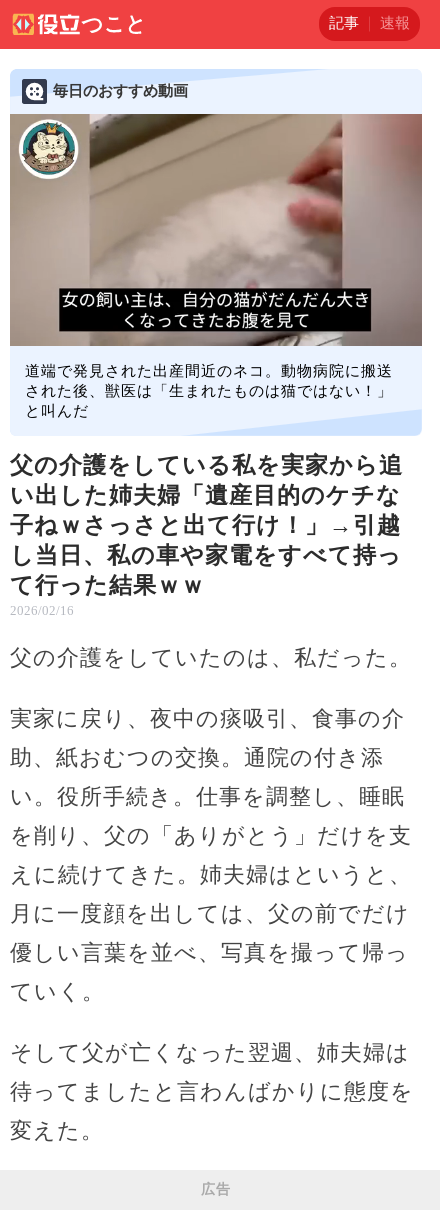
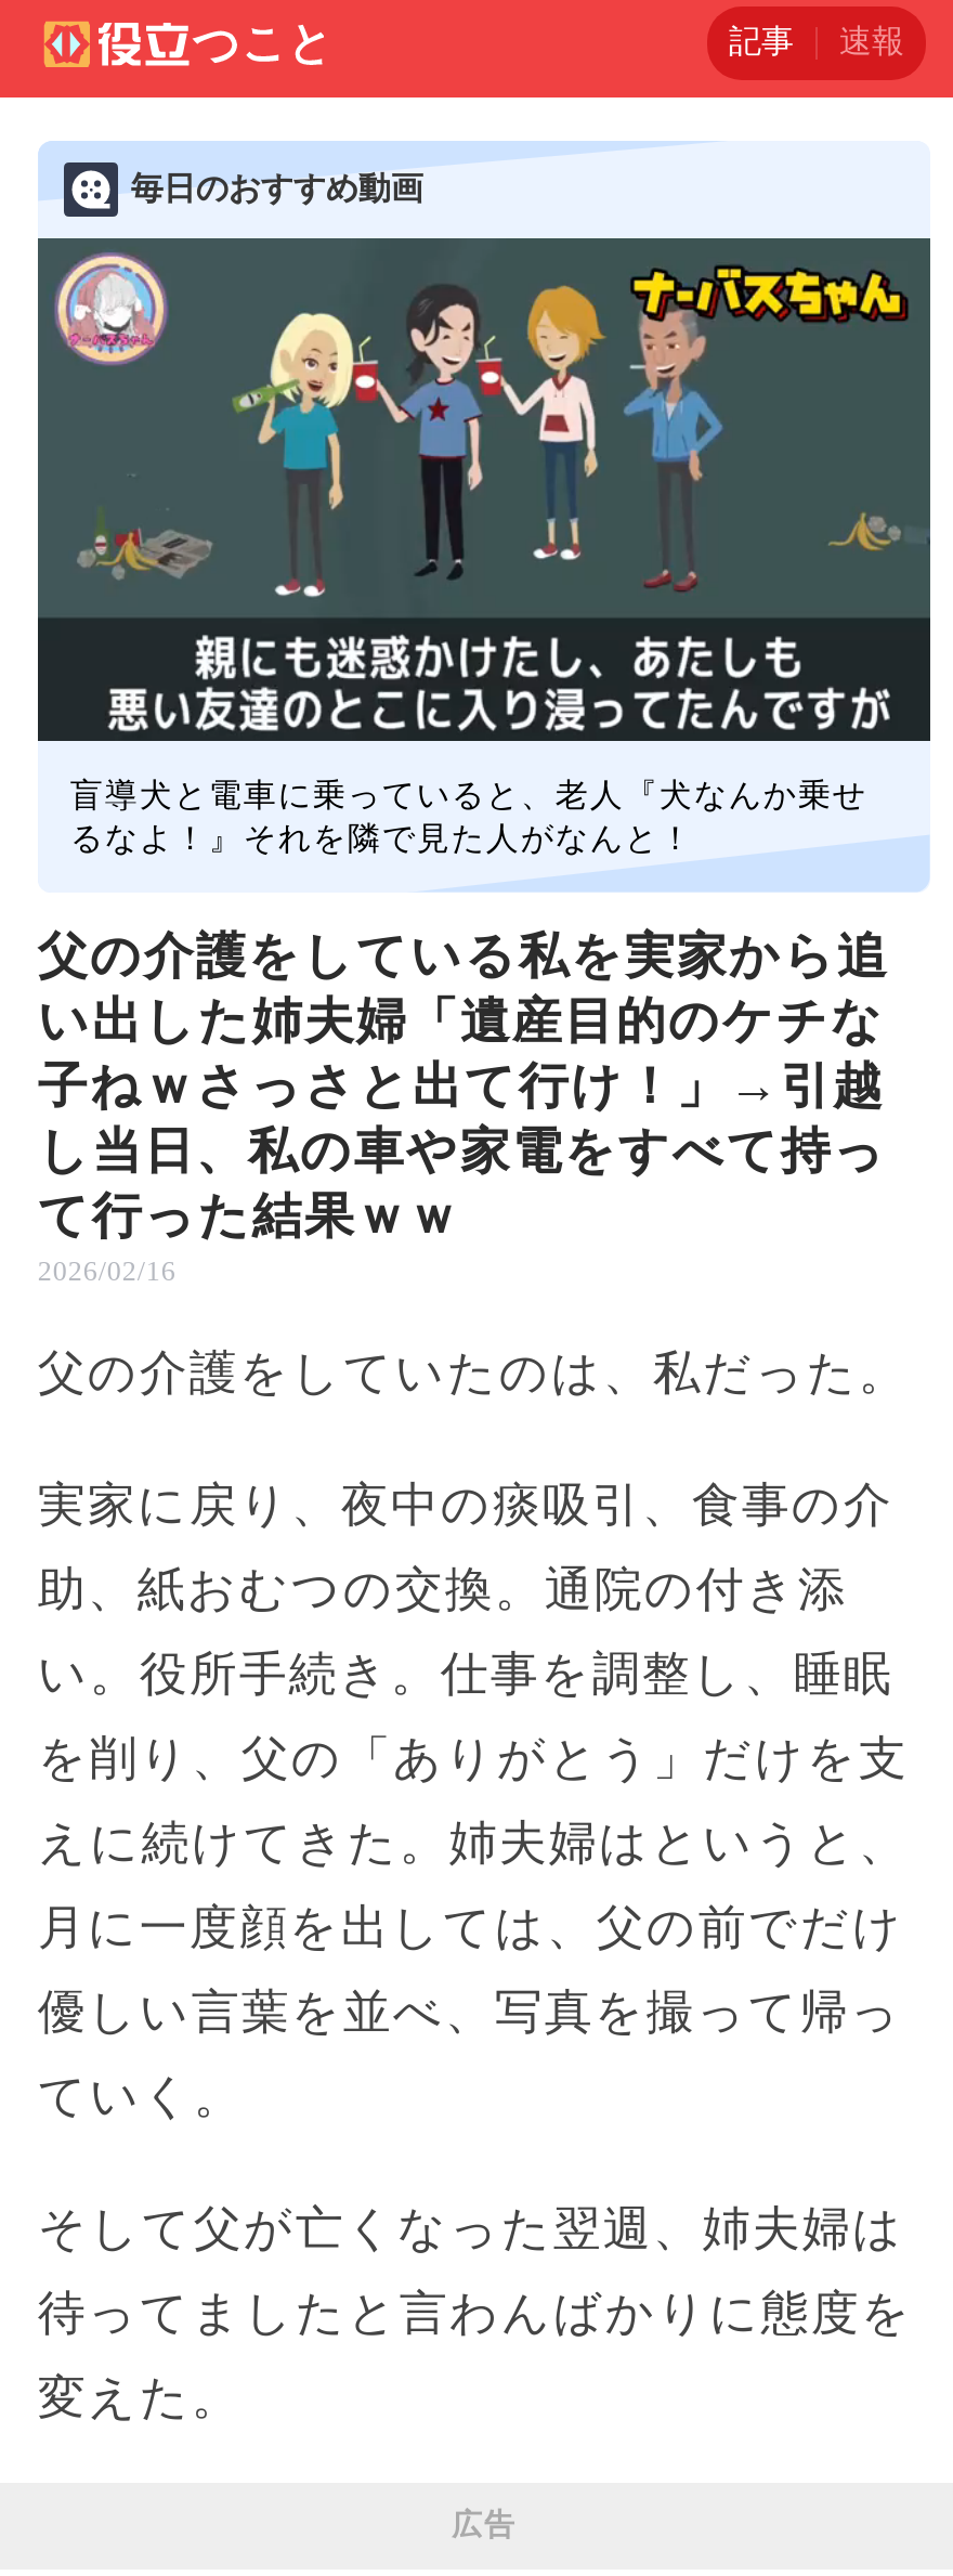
- [image]
- 道端で発見された出産間近のネコ。動物病院に搬送
- された後、獣医は「生まれたものは猫ではない！」
- と叫んだ
+ [image]
+ 盲導犬と電車に乗っていると、老人『犬なんか乗せ
+ るなよ！』それを隣で見た人がなんと！
